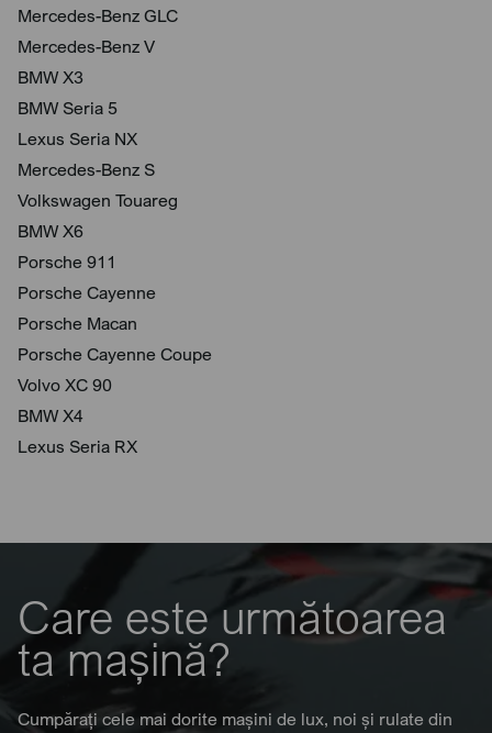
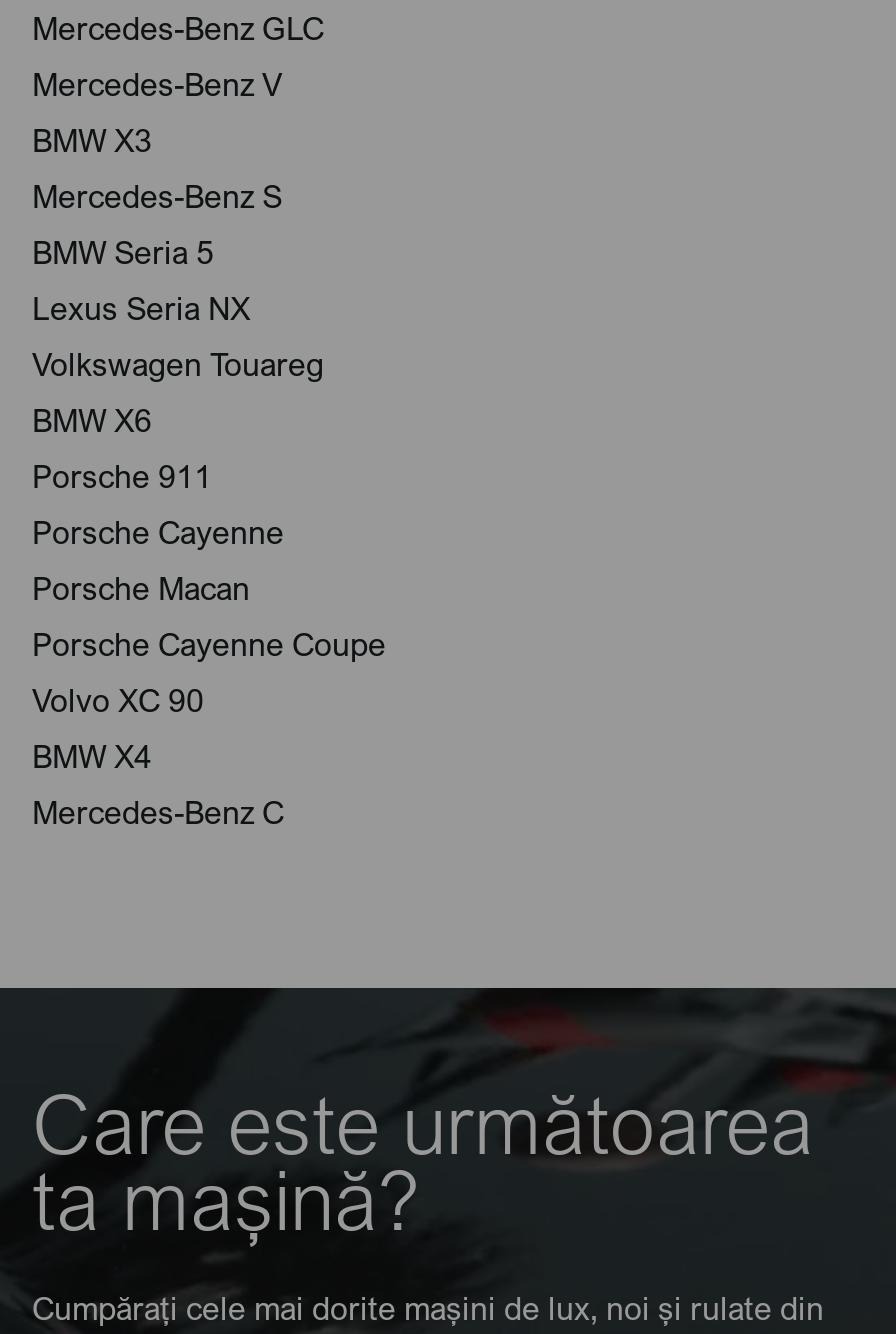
moved down: BMW Seria 5 | Lexus Seria NX

moved up: Mercedes-Benz S

- Lexus Seria RX
+ Mercedes-Benz C
